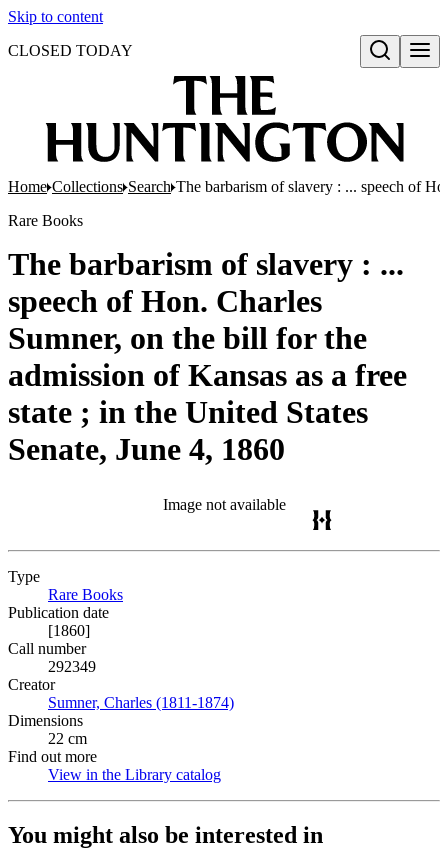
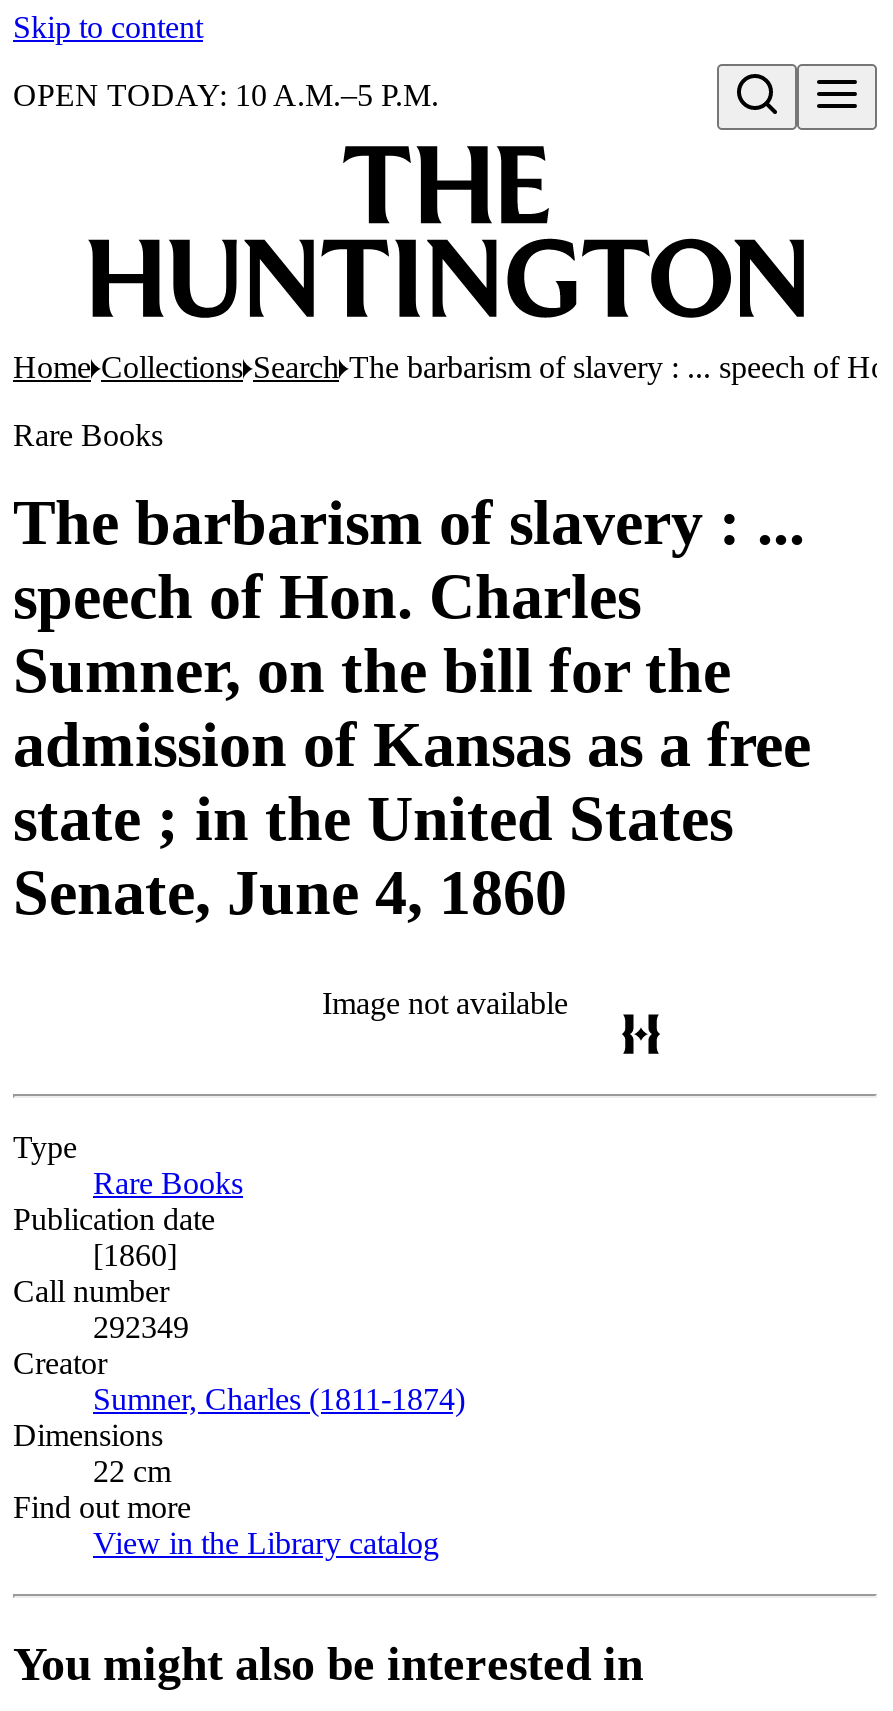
- CLOSED TODAY
+ OPEN TODAY: 10 A.M.–5 P.M.
